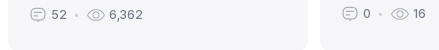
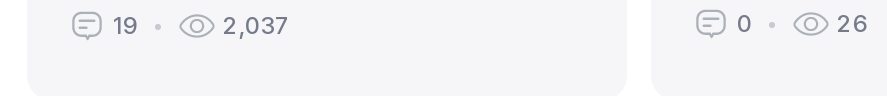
- 52
- 6,362
+ 19
+ 2,037

- 16
+ 26
